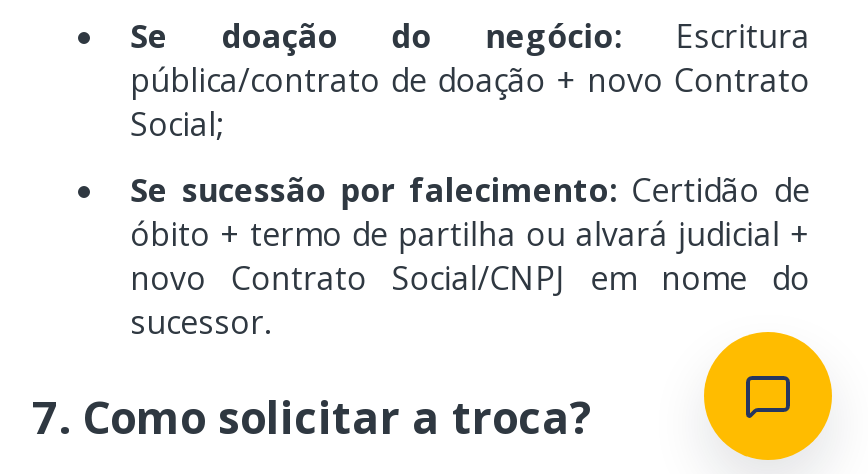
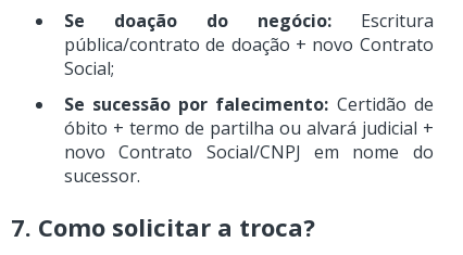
- [image]
